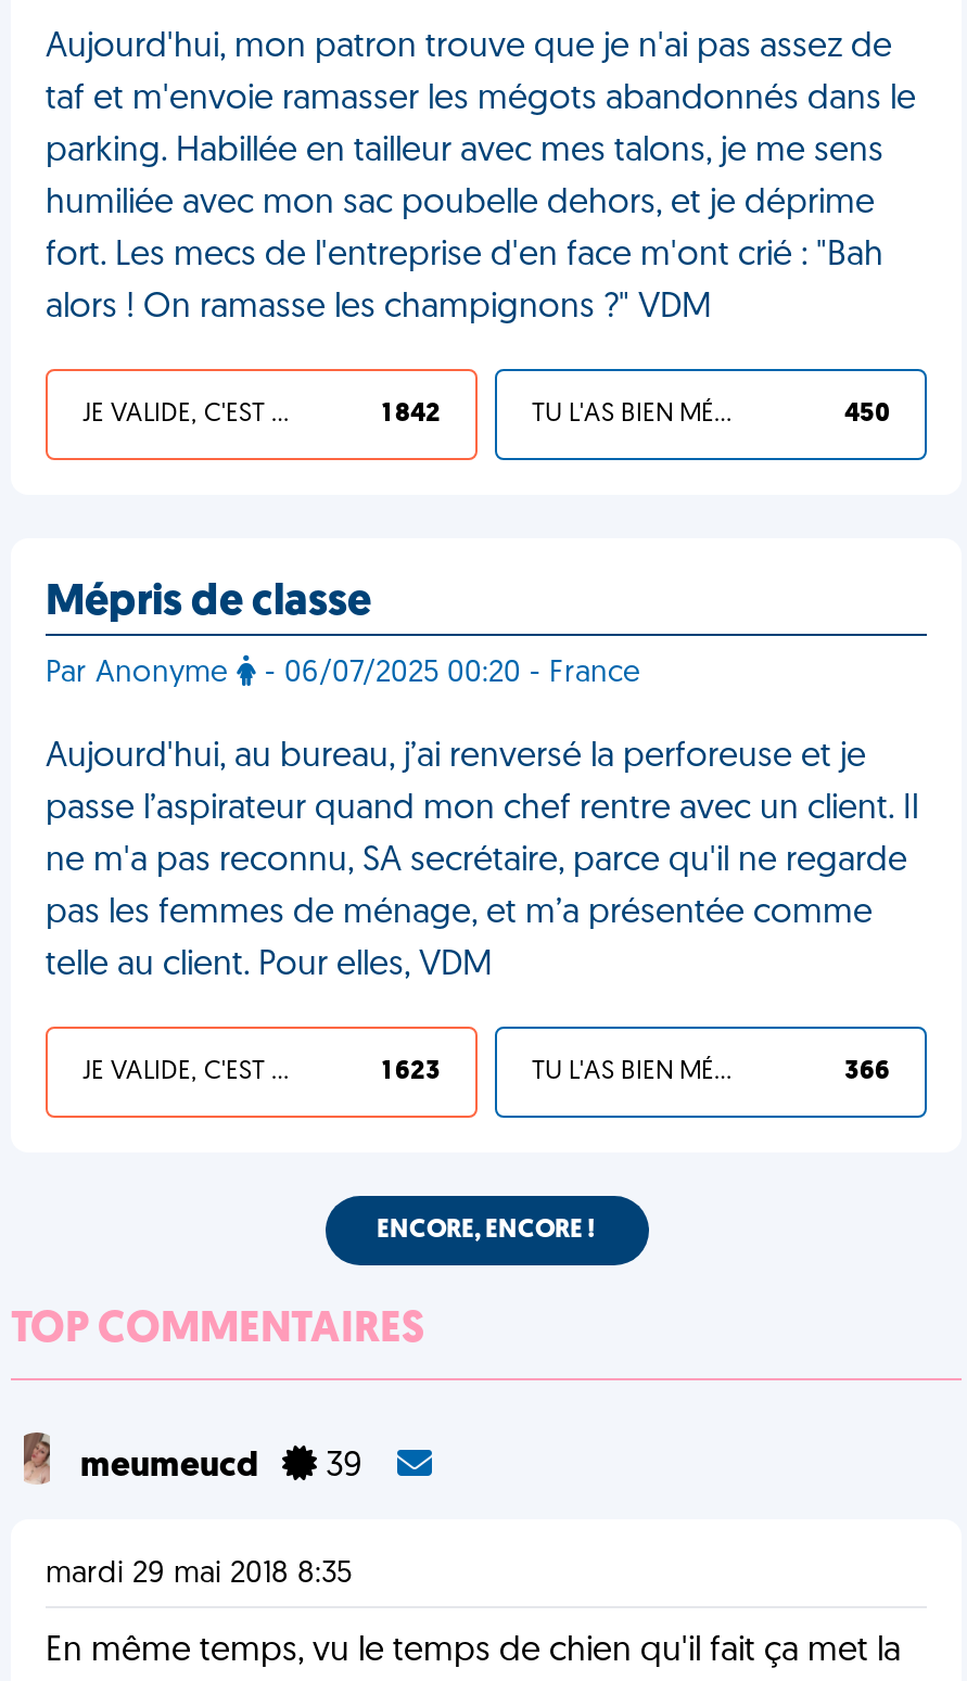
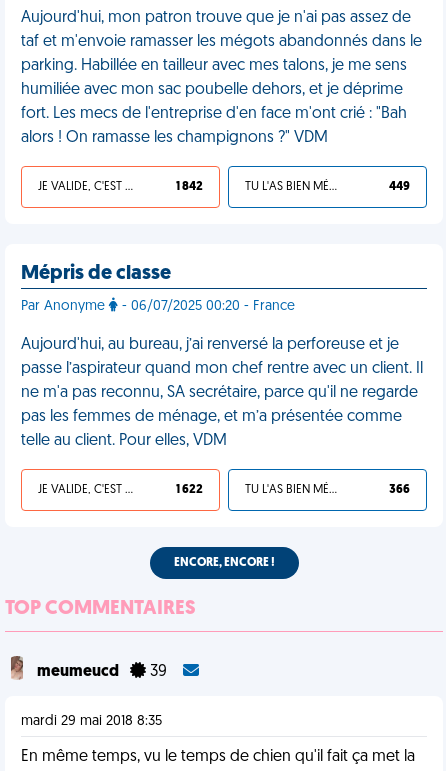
- 450
+ 449

- 1 623
+ 1 622
